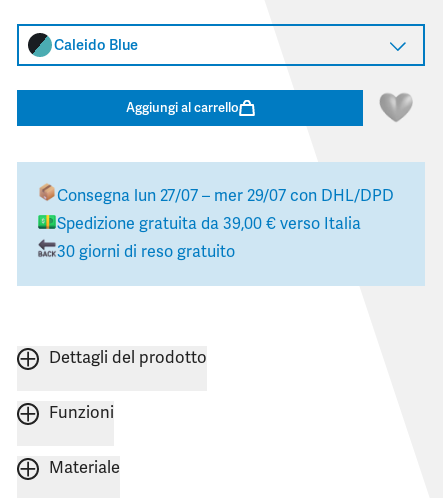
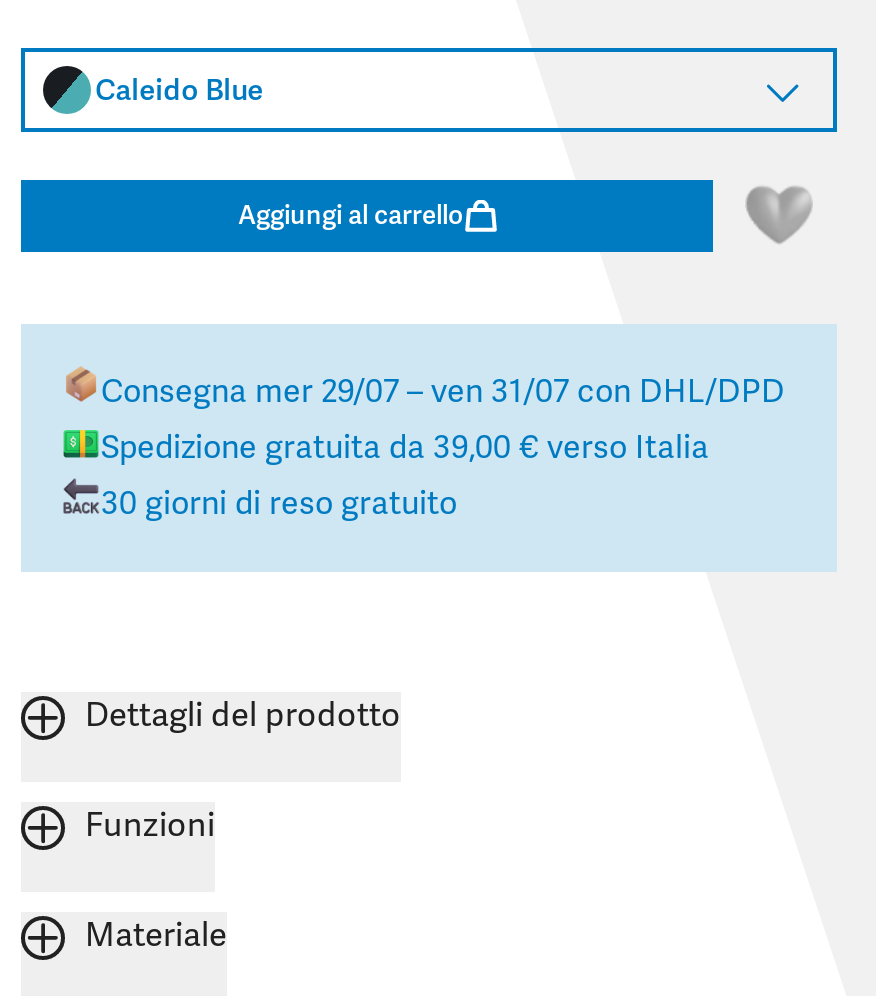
- Consegna lun 27/07 – mer 29/07 con DHL/DPD
+ Consegna mer 29/07 – ven 31/07 con DHL/DPD
